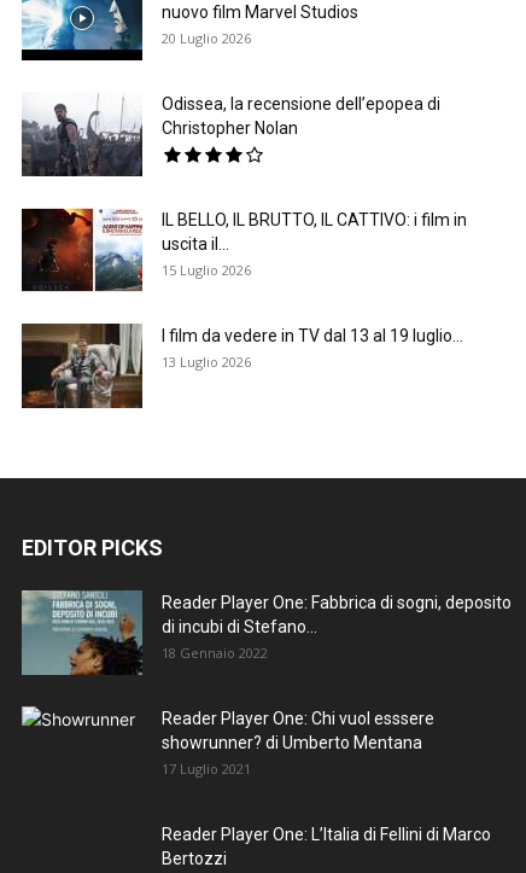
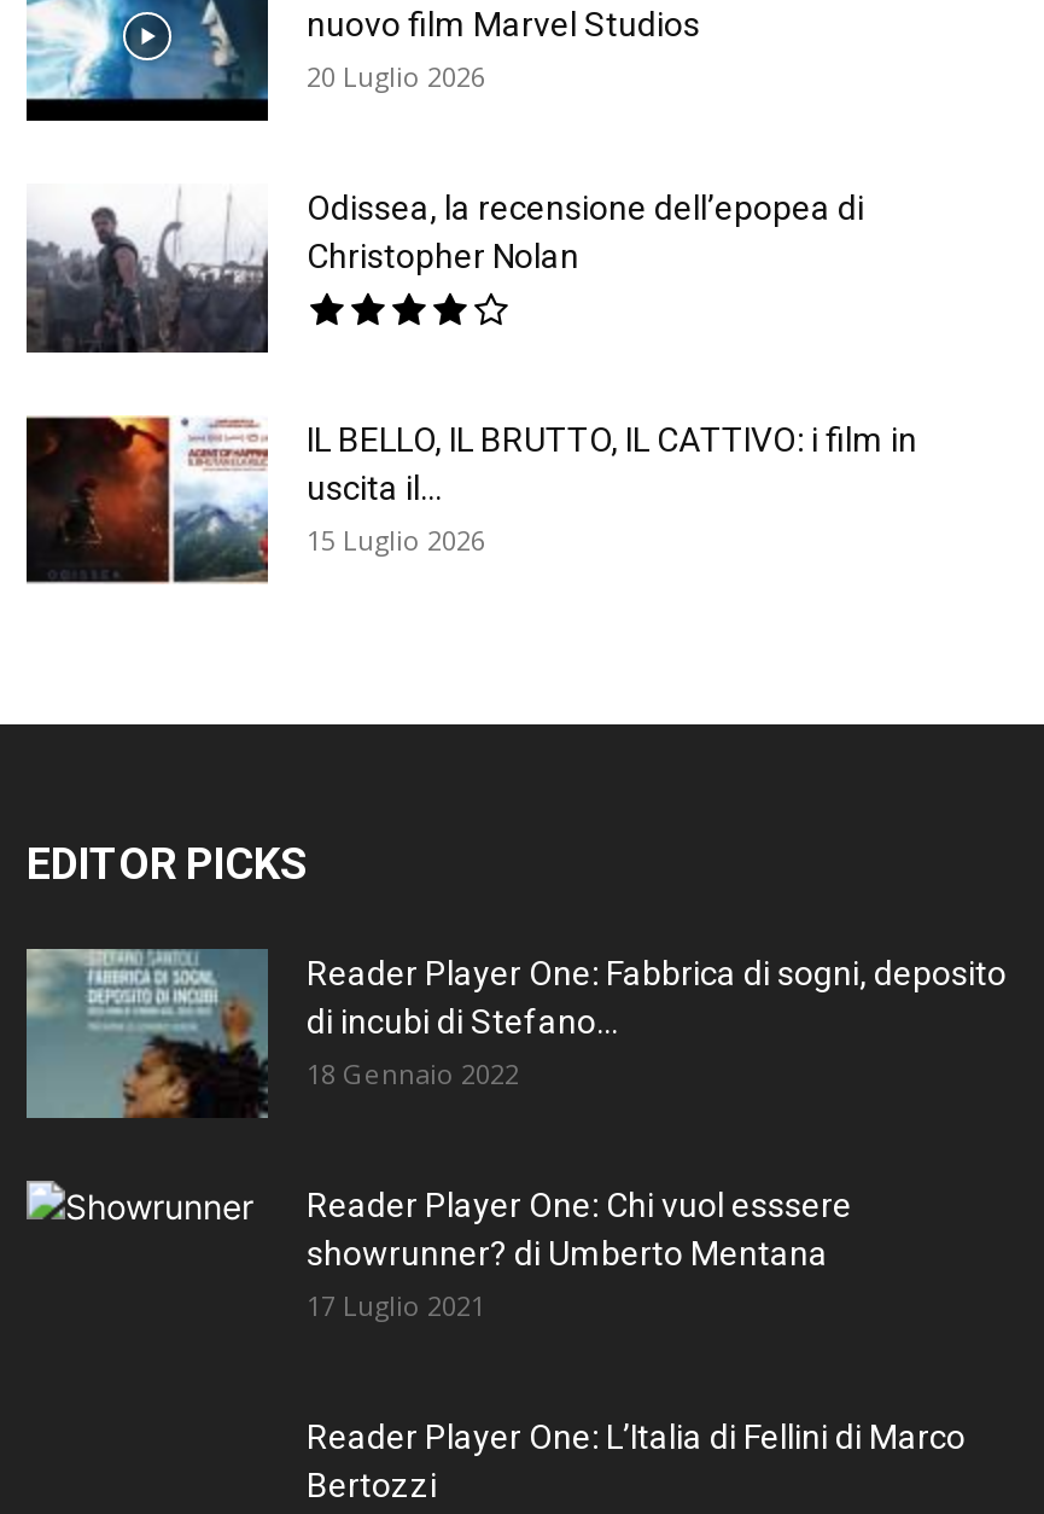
- [image]
- I film da vedere in TV dal 13 al 19 luglio...
- 13 Luglio 2026
